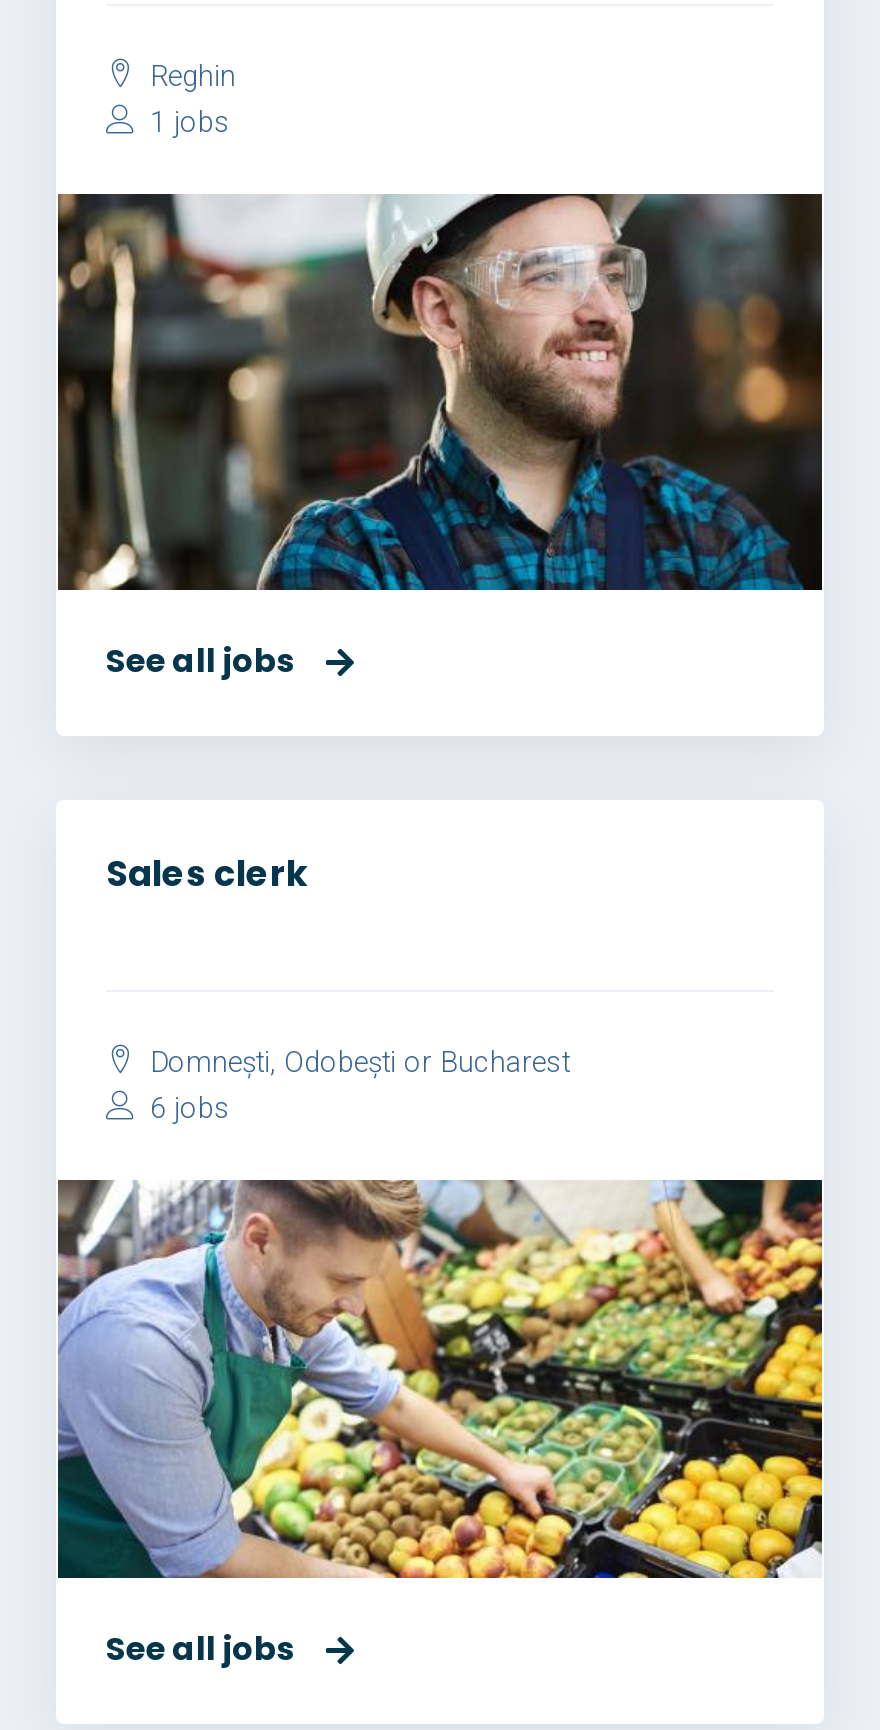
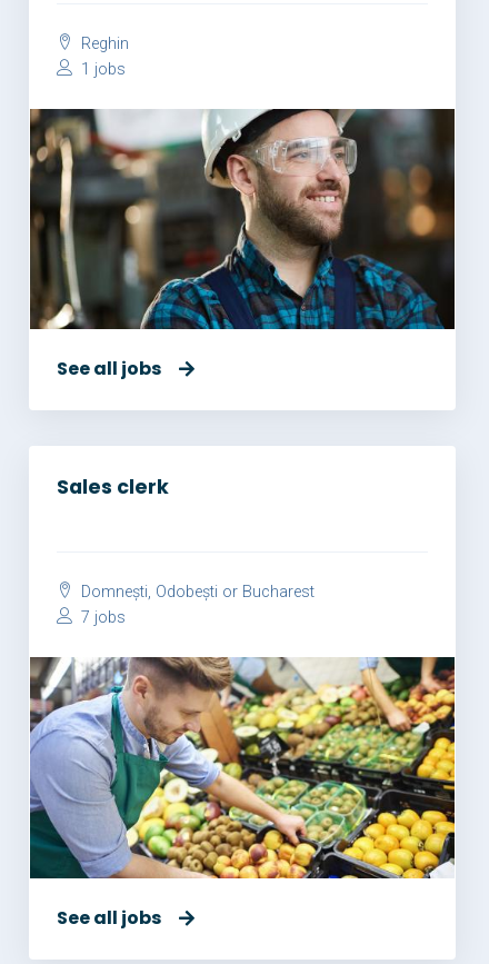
- 6 jobs
+ 7 jobs
